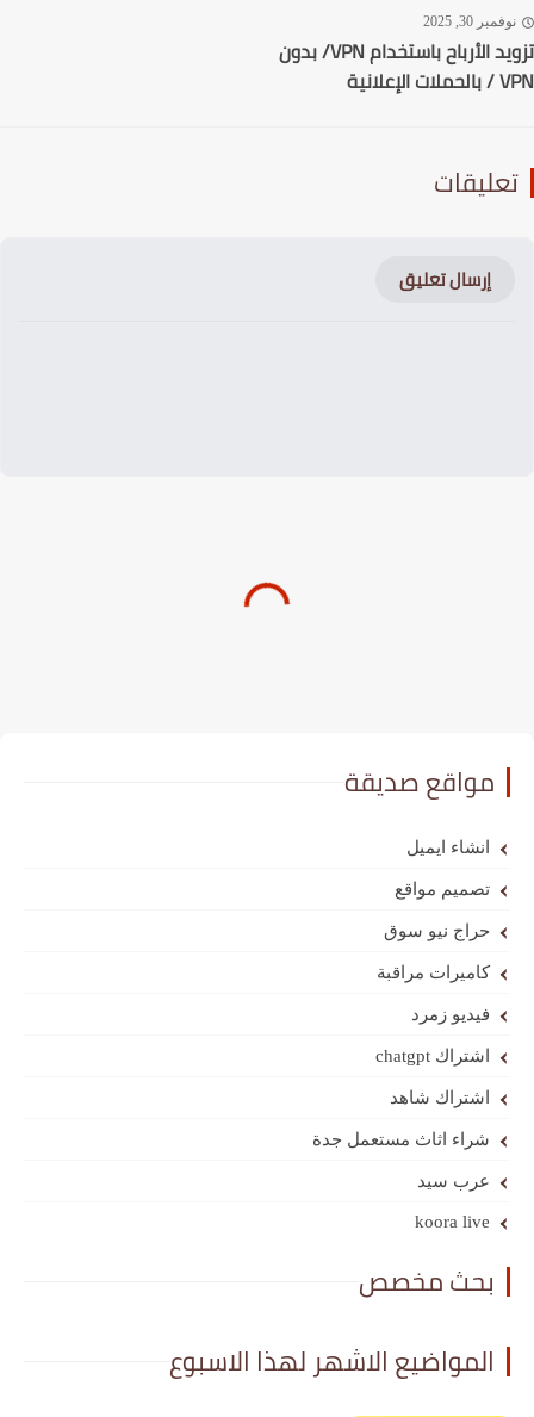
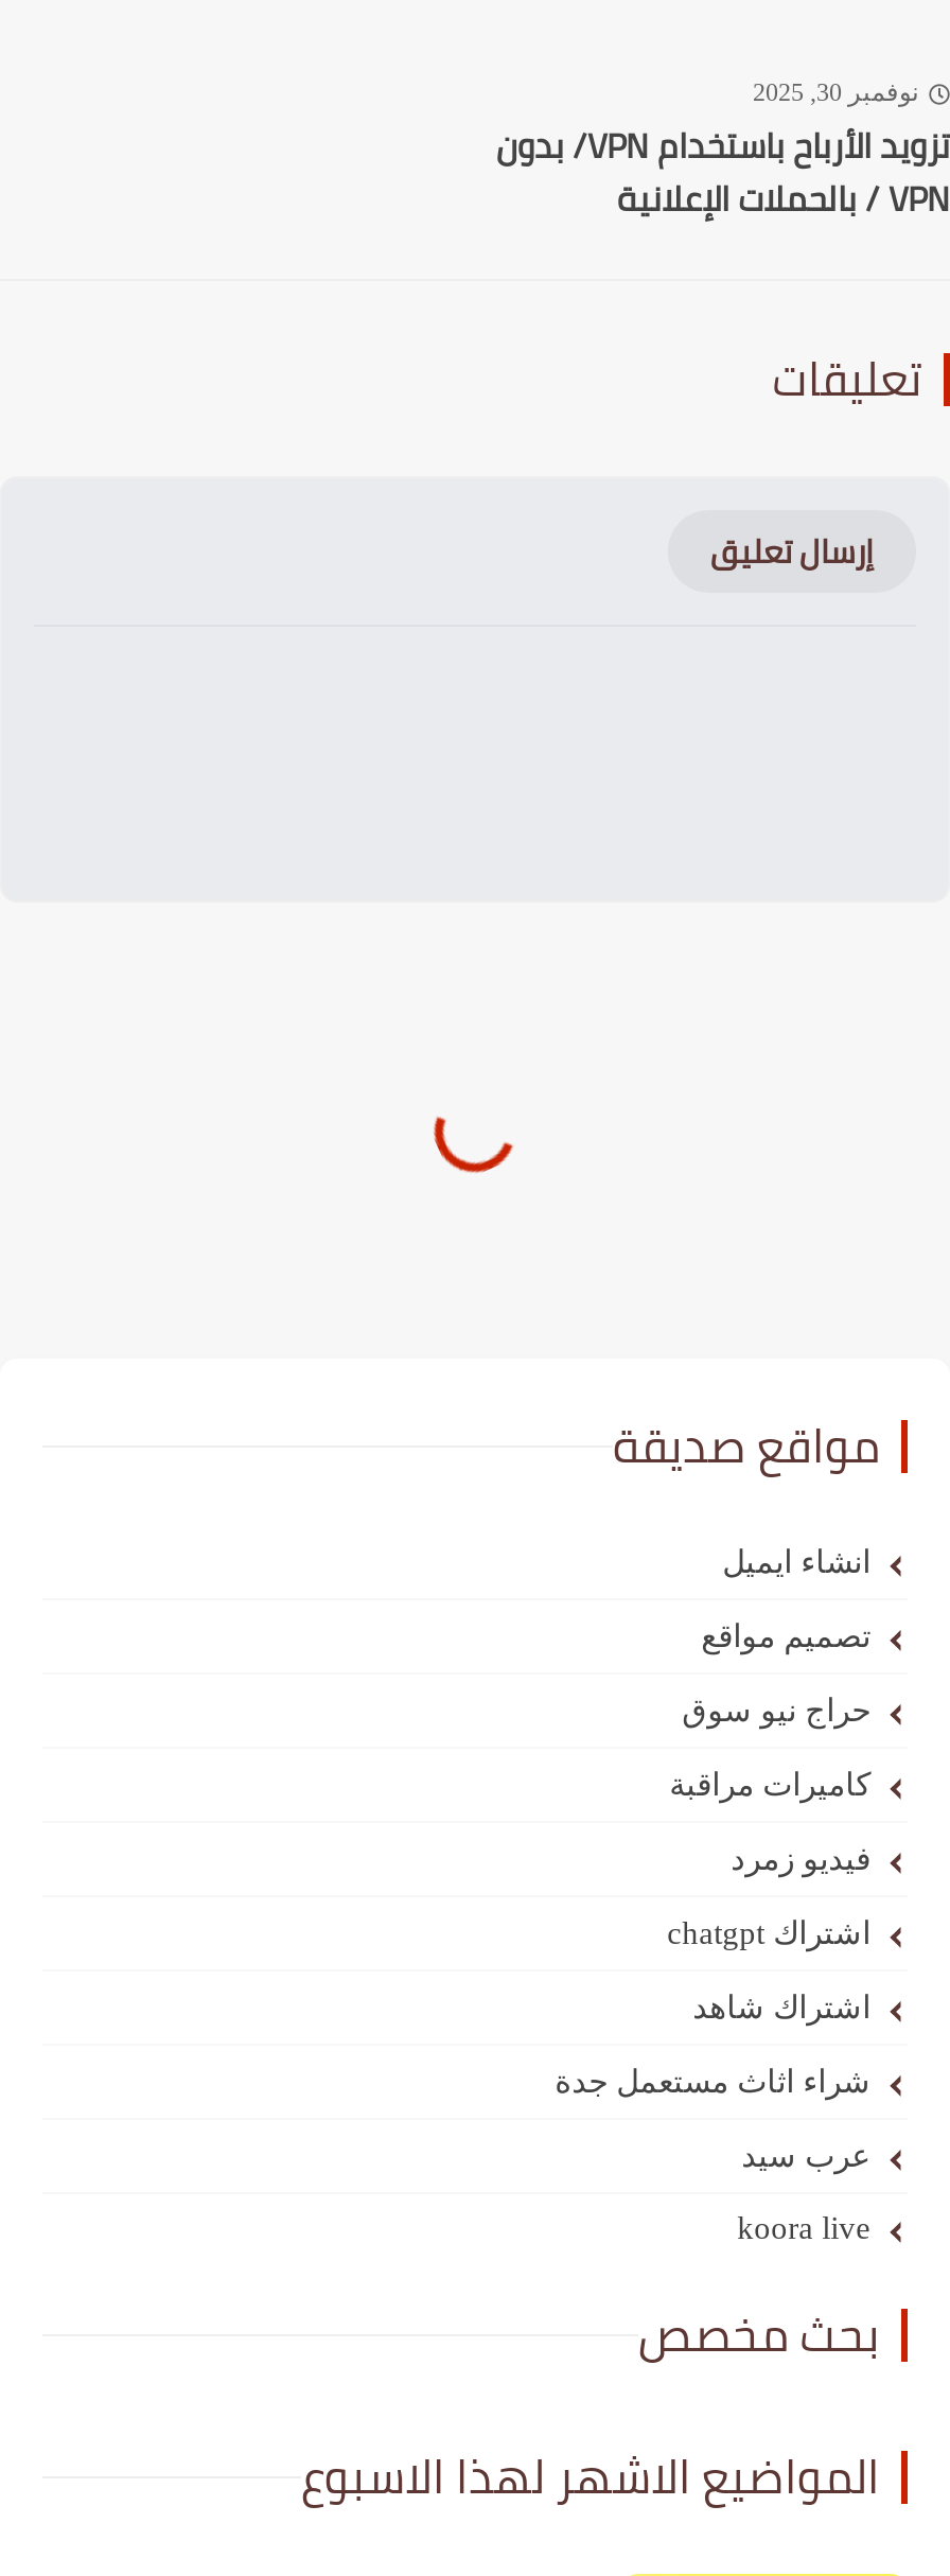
- [image]
+ [image]
